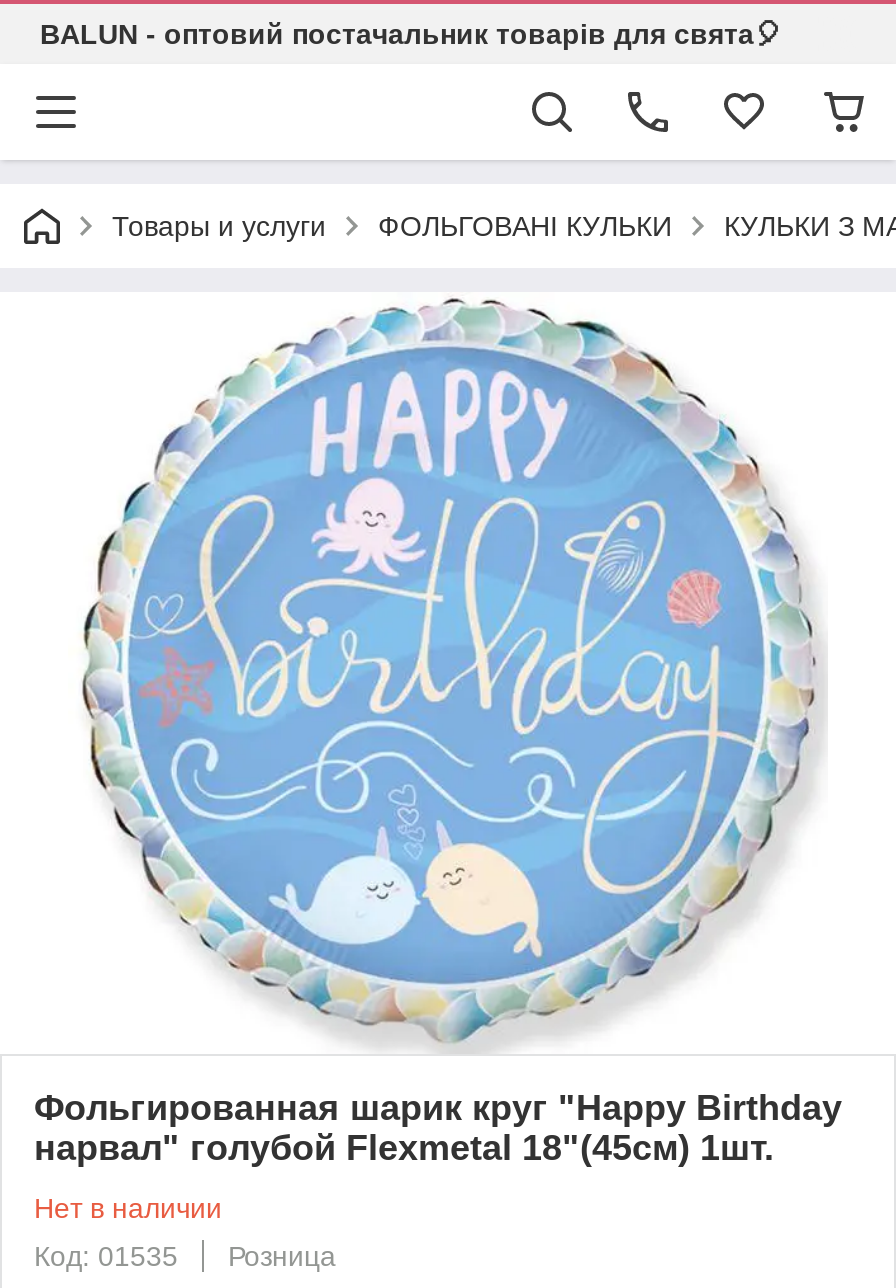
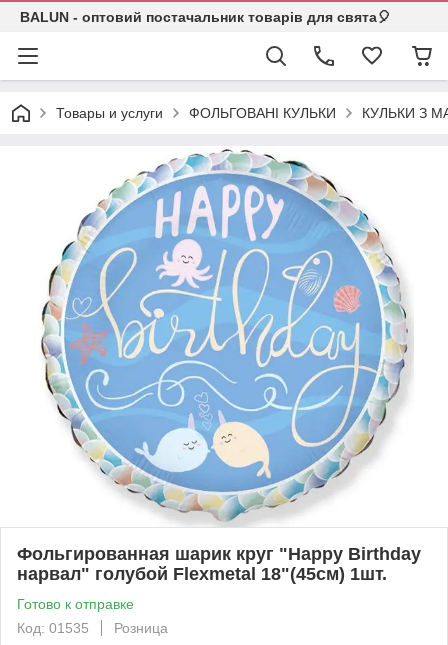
- Нет в наличии
+ Готово к отправке
